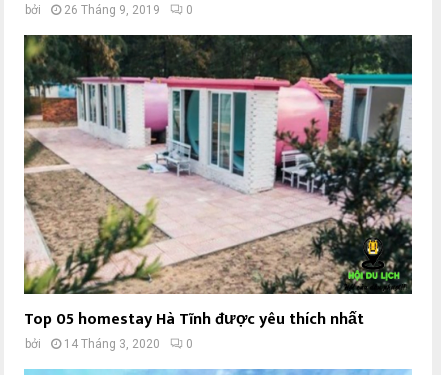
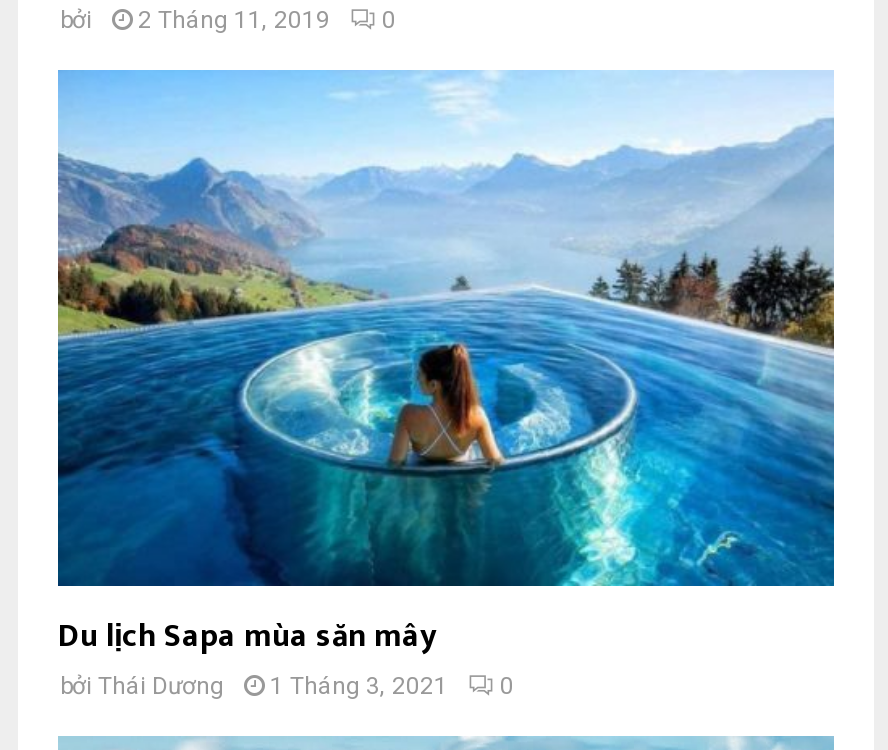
- bởi 26 Tháng 9, 2019 0
+ bởi 2 Tháng 11, 2019 0

- [image]
- Top 05 homestay Hà Tĩnh được yêu thích nhất
- bởi
- 14 Tháng 3, 2020
+ [image]
+ Du lịch Sapa mùa săn mây
+ bởi Thái Dương
+ 1 Tháng 3, 2021
